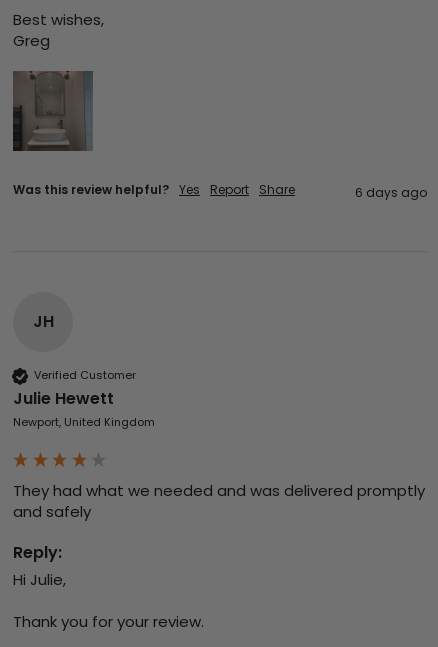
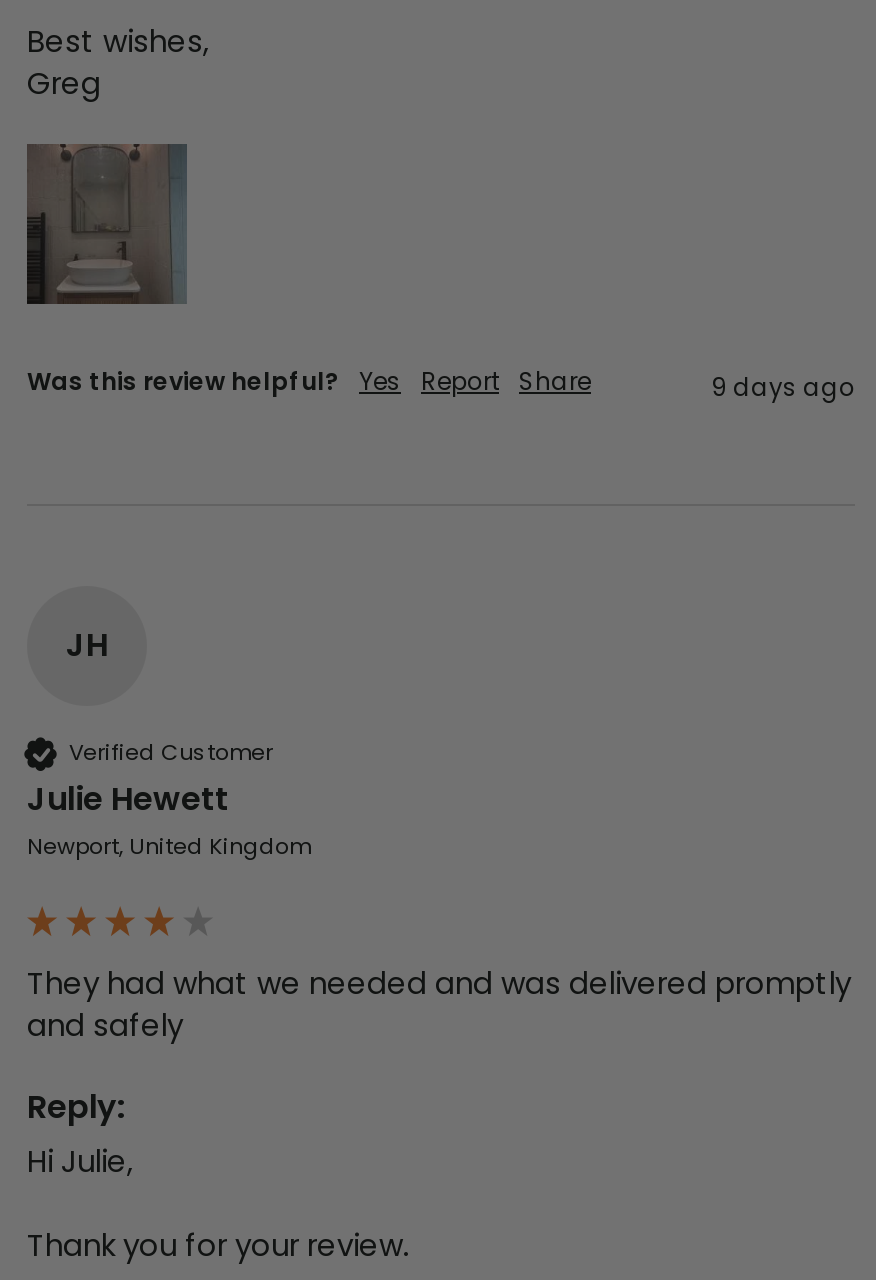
- 6 days ago
+ 9 days ago
